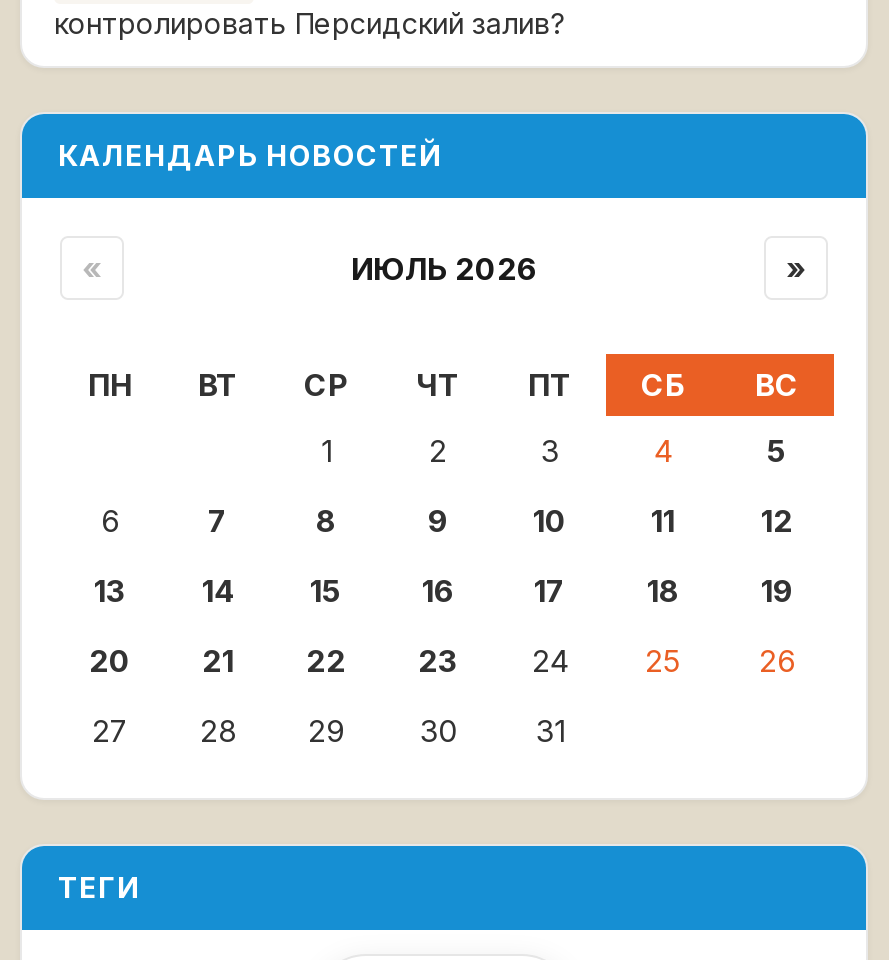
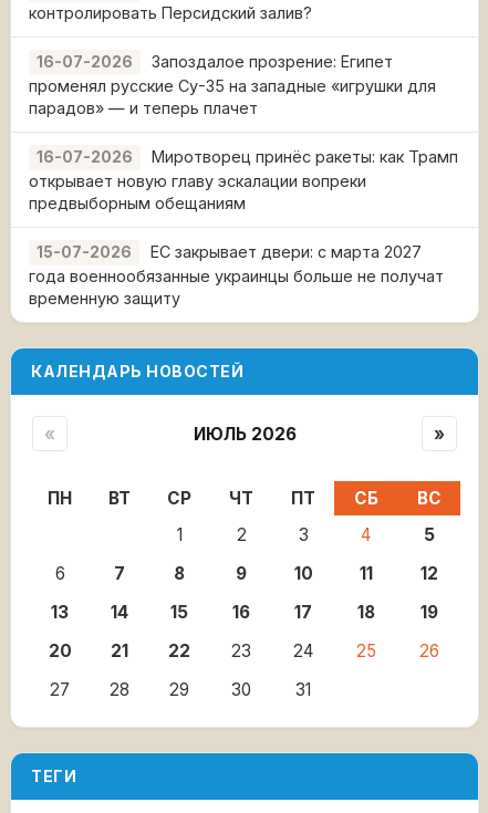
+ 16-07-2026
+ Запоздалое прозрение: Египет
+ променял русские Су-35 на западные «игрушки для
+ парадов» — и теперь плачет
+ 16-07-2026
+ Миротворец принёс ракеты: как Трамп
+ открывает новую главу эскалации вопреки
+ предвыборным обещаниям
+ 15-07-2026
+ ЕС закрывает двери: с марта 2027
+ года военнообязанные украинцы больше не получат
+ временную защиту
